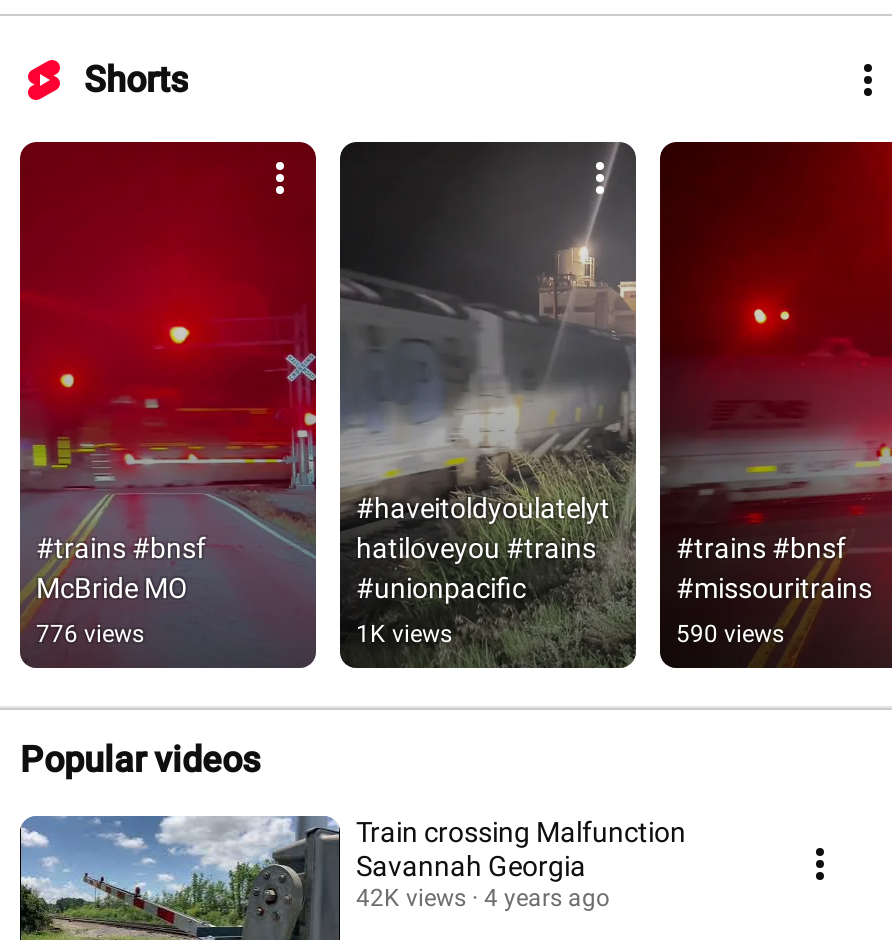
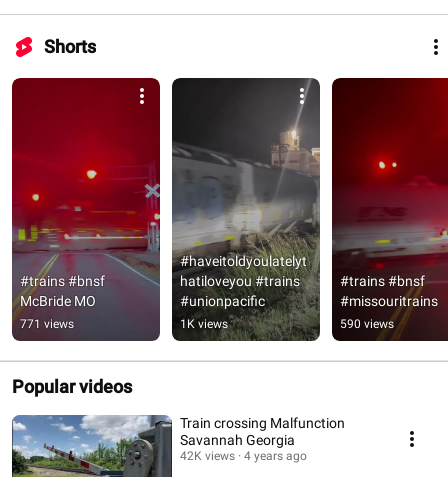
- 776 views
+ 771 views
